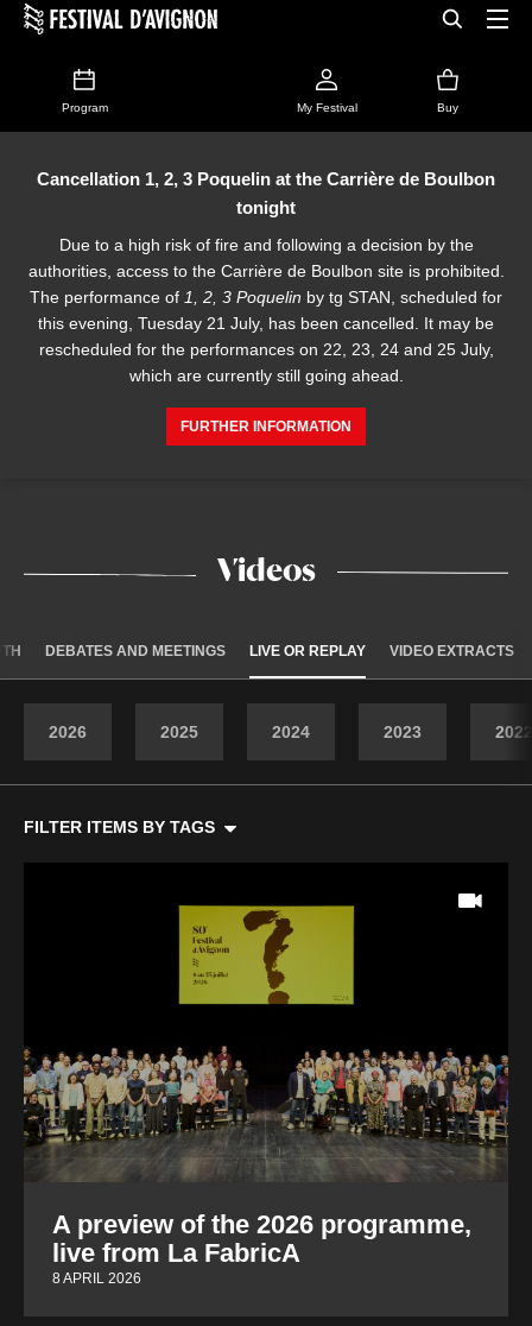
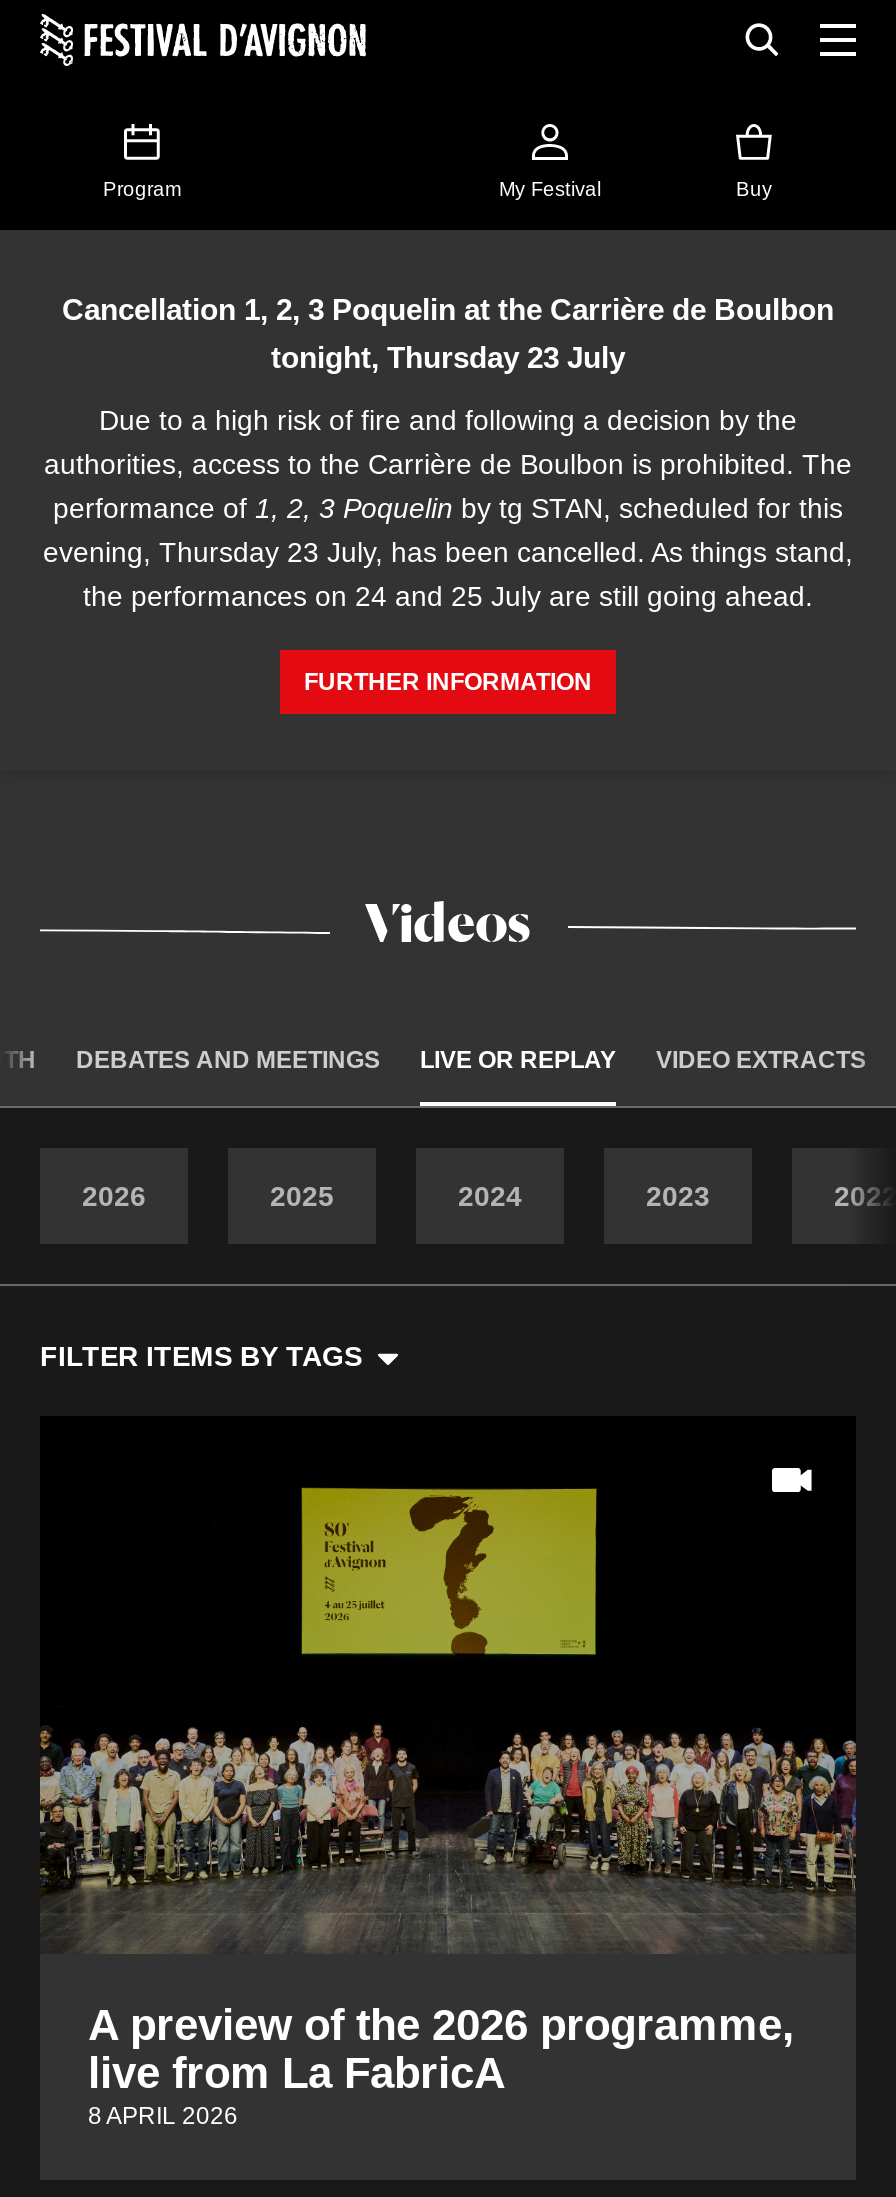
- tonight
+ tonight, Thursday 23 July

- authorities, access to the Carrière de Boulbon site is prohibited.
- The performance of 1, 2, 3 Poquelin by tg STAN, scheduled for
- this evening, Tuesday 21 July, has been cancelled. It may be
- rescheduled for the performances on 22, 23, 24 and 25 July,
- which are currently still going ahead.
+ authorities, access to the Carrière de Boulbon is prohibited. The
+ performance of 1, 2, 3 Poquelin by tg STAN, scheduled for this
+ evening, Thursday 23 July, has been cancelled. As things stand,
+ the performances on 24 and 25 July are still going ahead.
